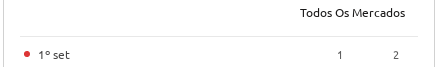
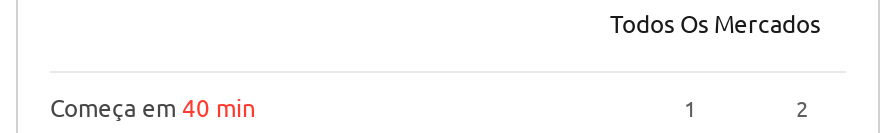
- 1º set
+ Começa em 40 min
